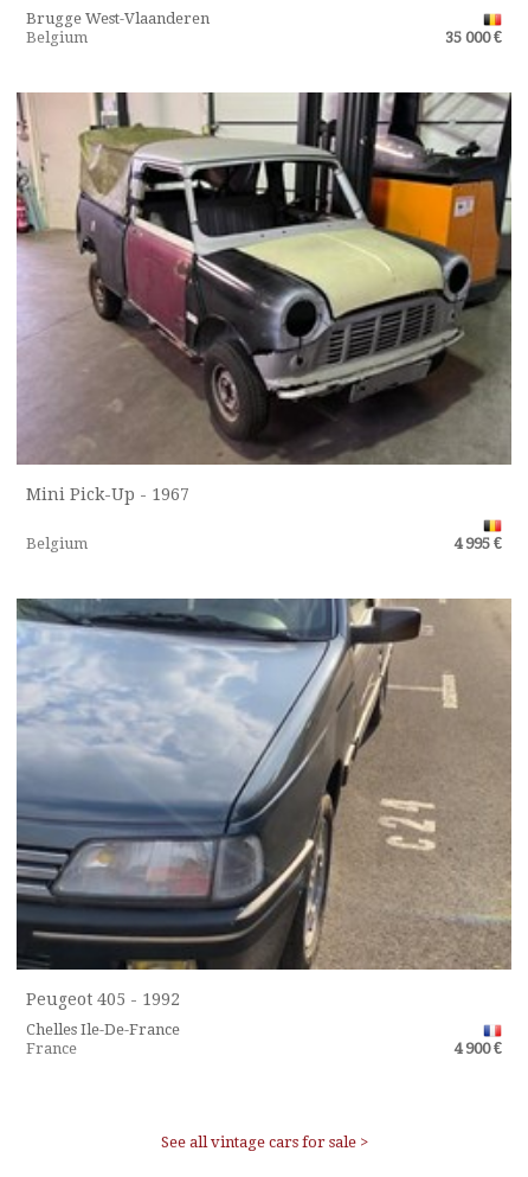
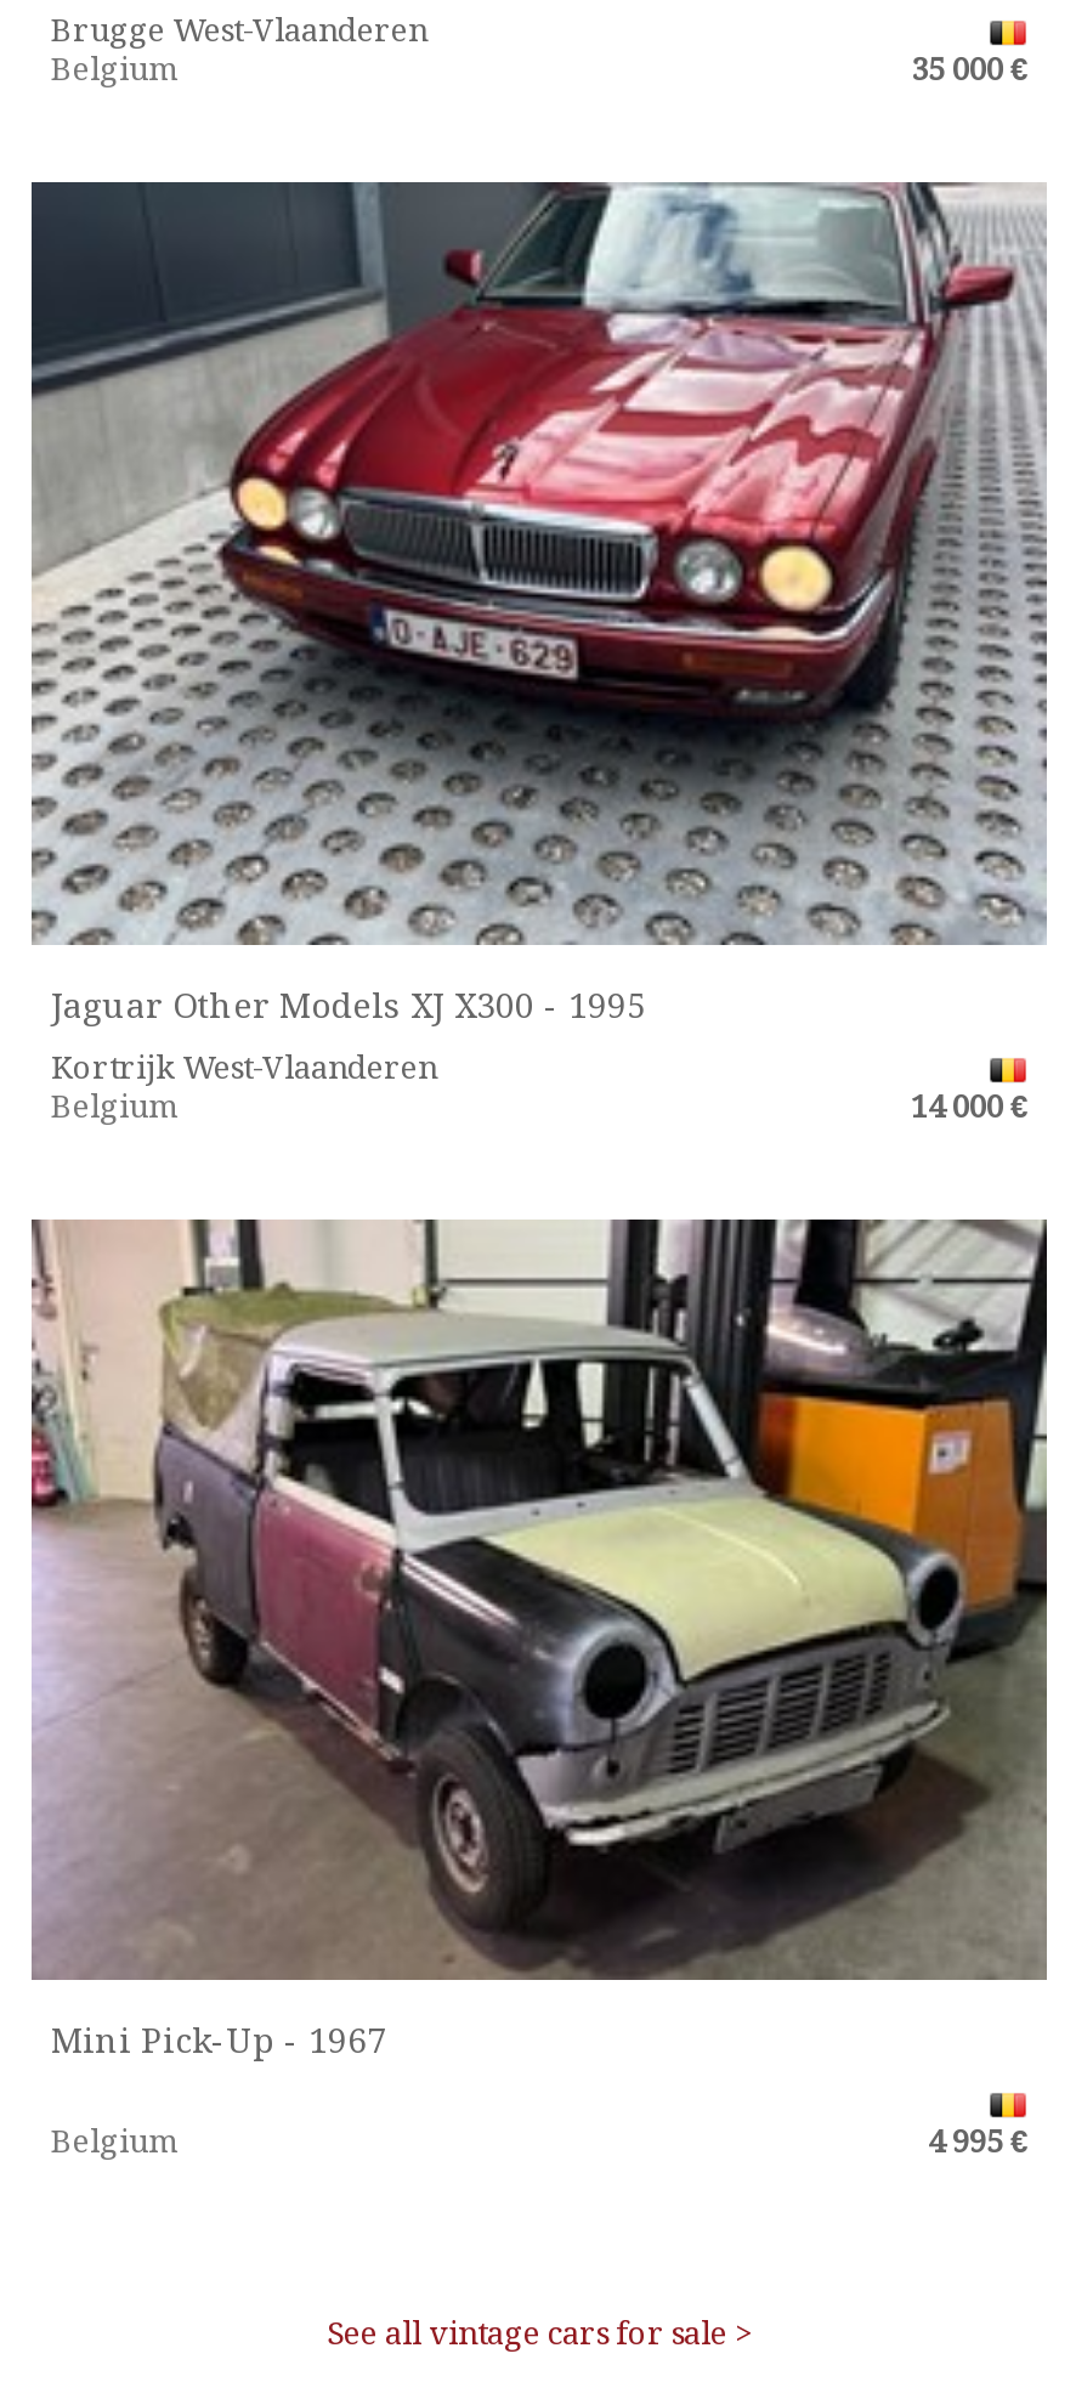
+ [image]
+ Jaguar Other Models XJ X300 - 1995
+ Kortrijk West-Vlaanderen
+ Belgium
+ 14 000 €

moved down: [image] | Mini Pick-Up - 1967 | Belgium | 4 995 €

- [image]
- Peugeot 405 - 1992
- Chelles Ile-De-France
- France
- 4 900 €
